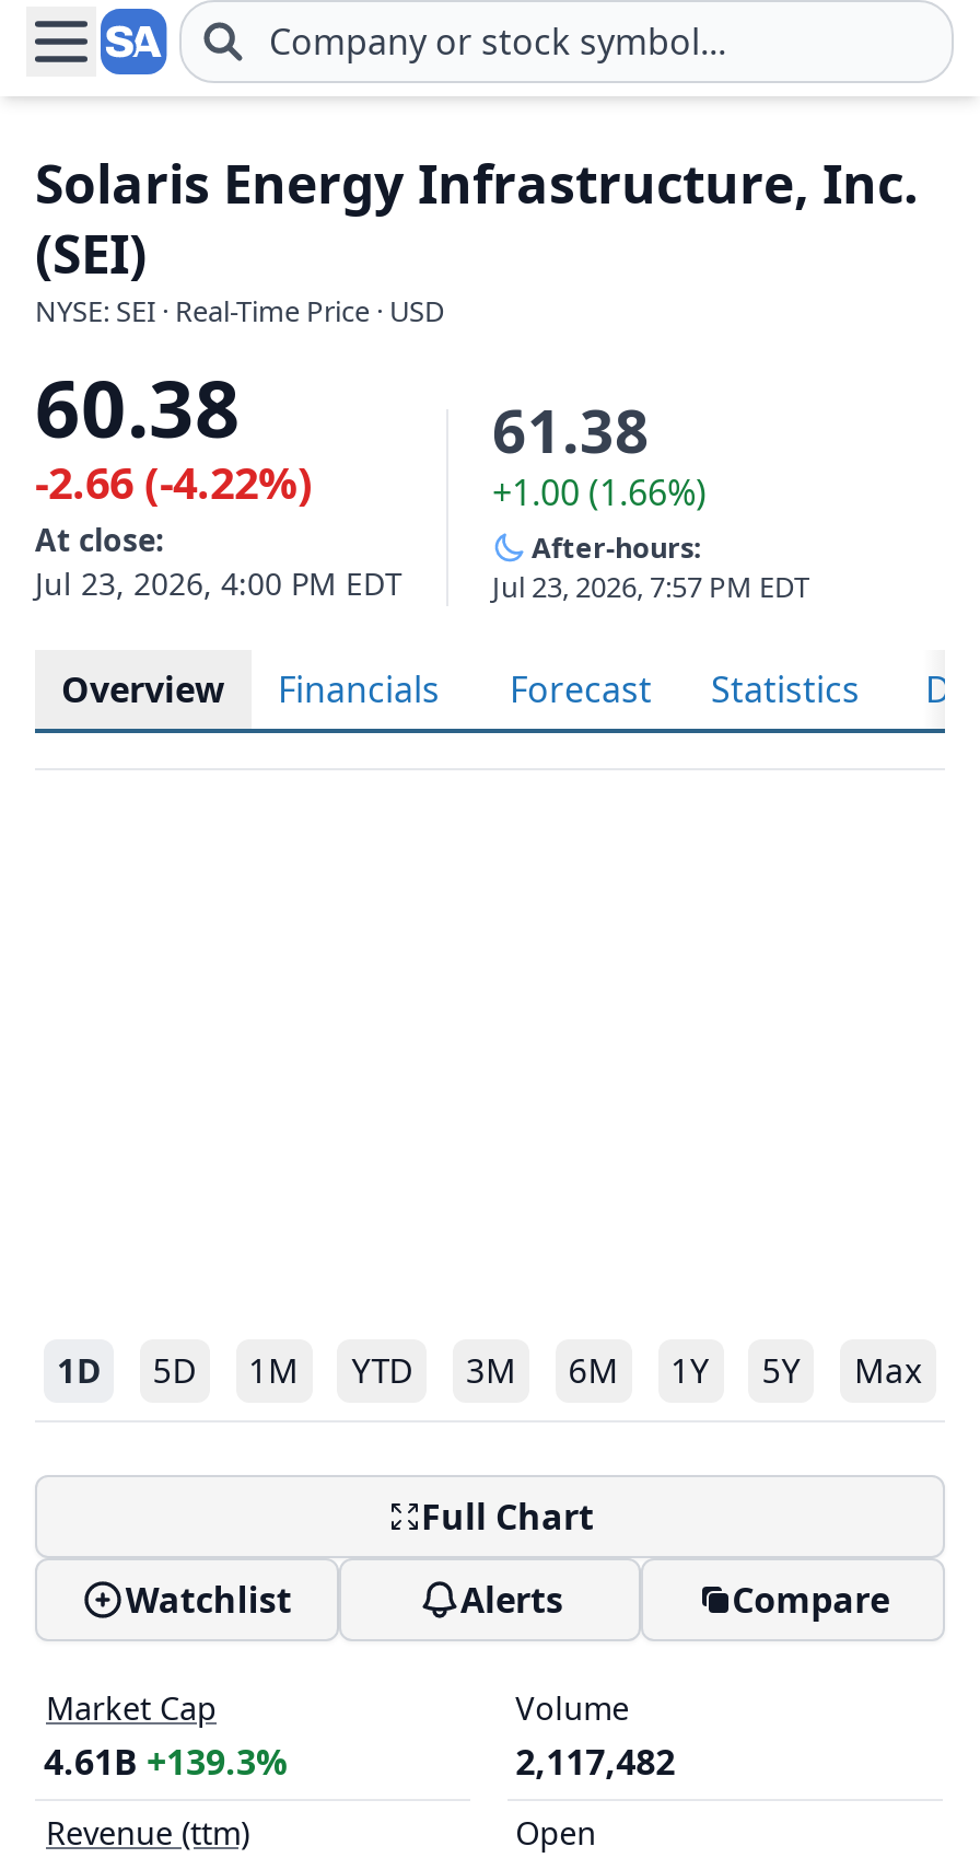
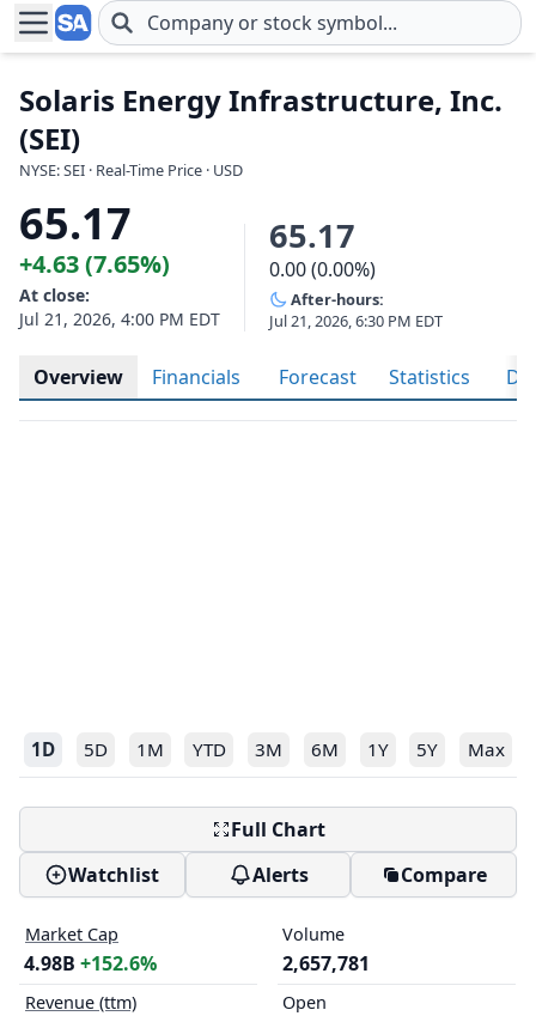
- 60.38
+ 65.17

- 61.38
+ 65.17

- -2.66 (-4.22%)
+ +4.63 (7.65%)

- +1.00 (1.66%)
+ 0.00 (0.00%)

- Jul 23, 2026, 4:00 PM EDT
+ Jul 21, 2026, 4:00 PM EDT

- Jul 23, 2026, 7:57 PM EDT
+ Jul 21, 2026, 6:30 PM EDT

- 4.61B +139.3%
+ 4.98B +152.6%

- 2,117,482
+ 2,657,781
